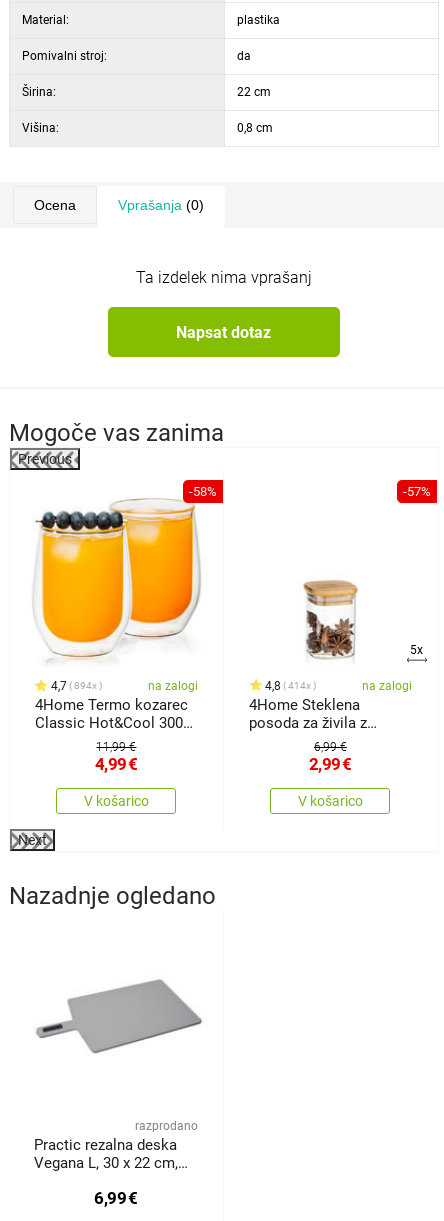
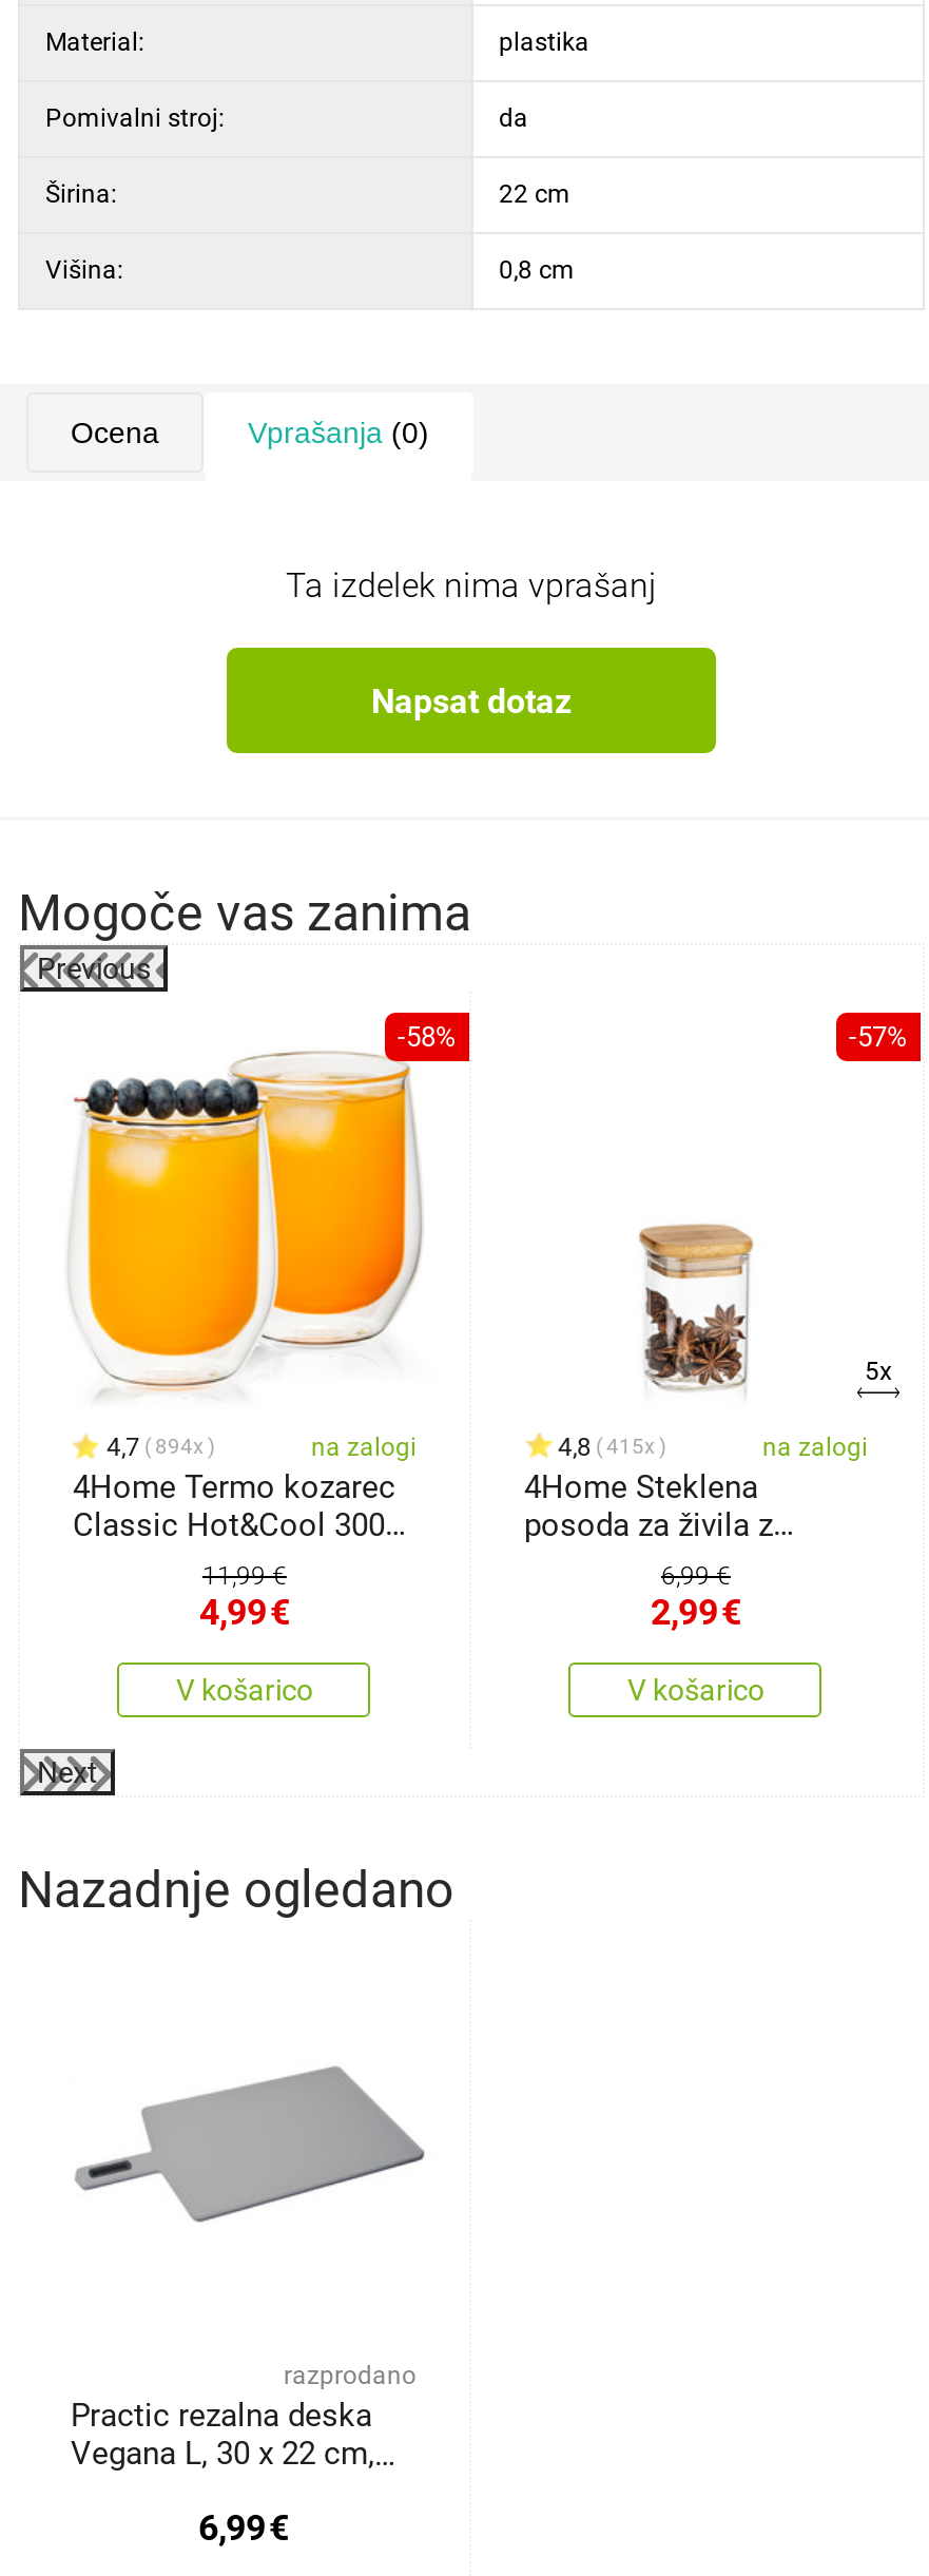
- 4,8 414x
+ 4,8 415x
